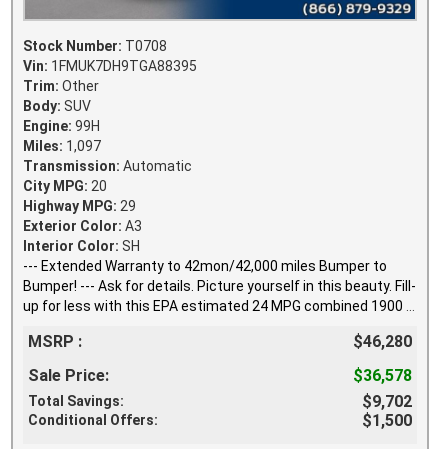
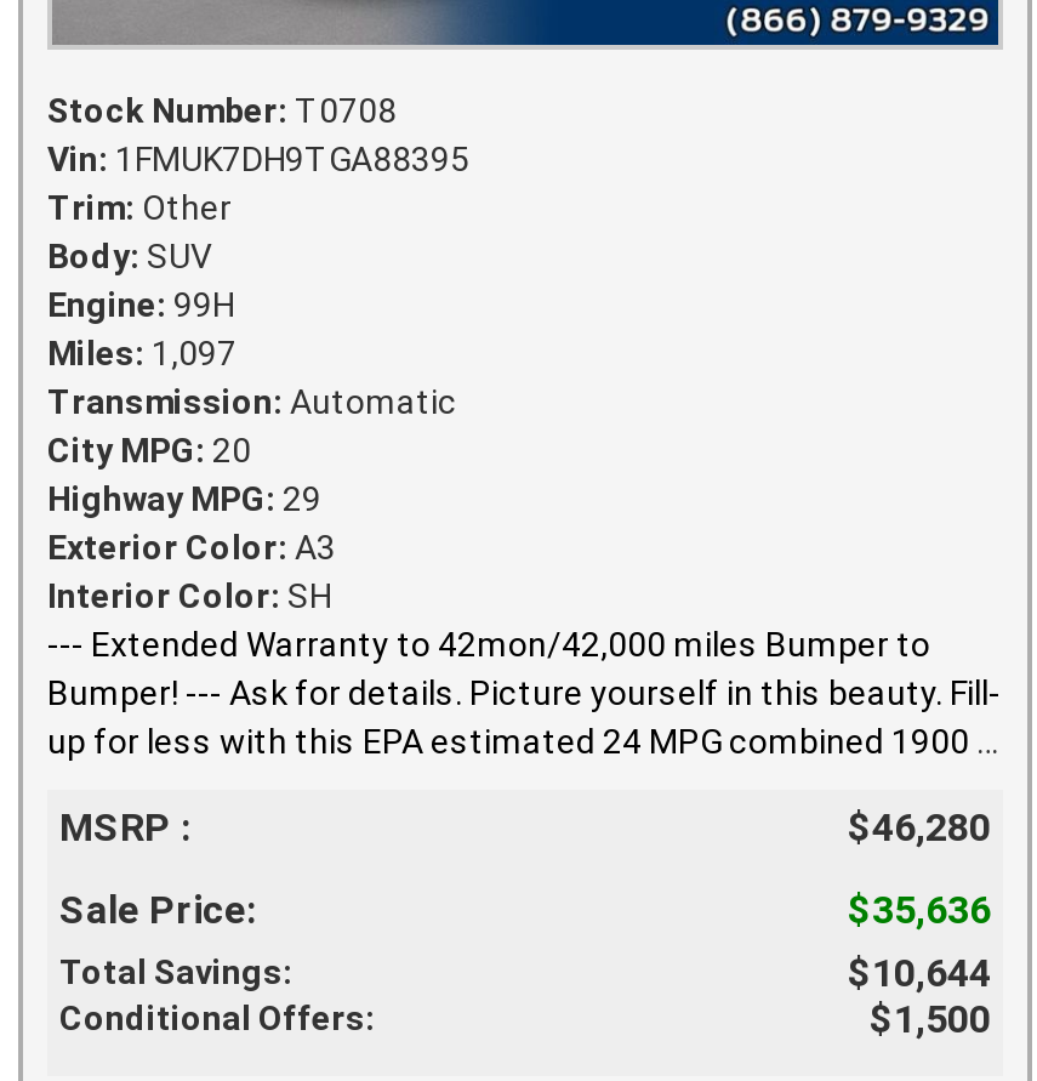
- $36,578
+ $35,636

- $9,702
+ $10,644
